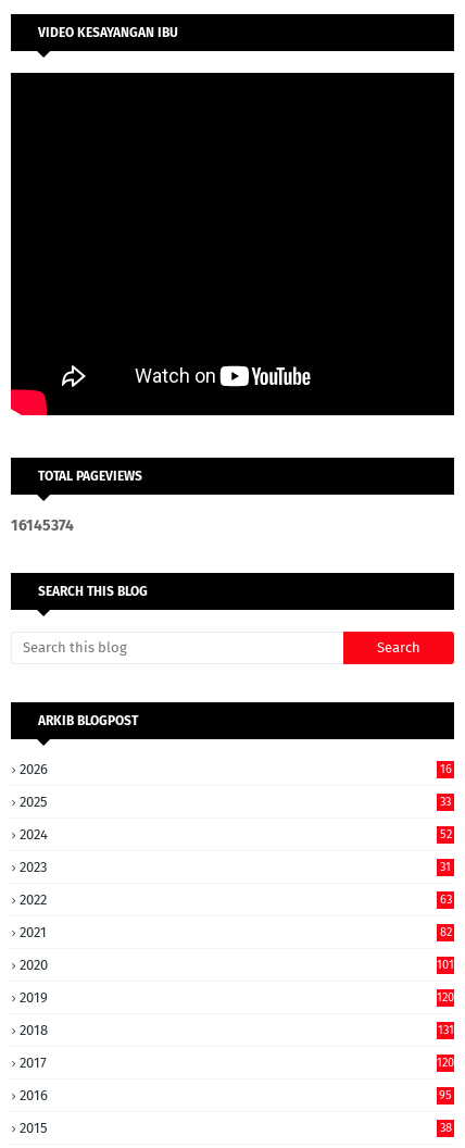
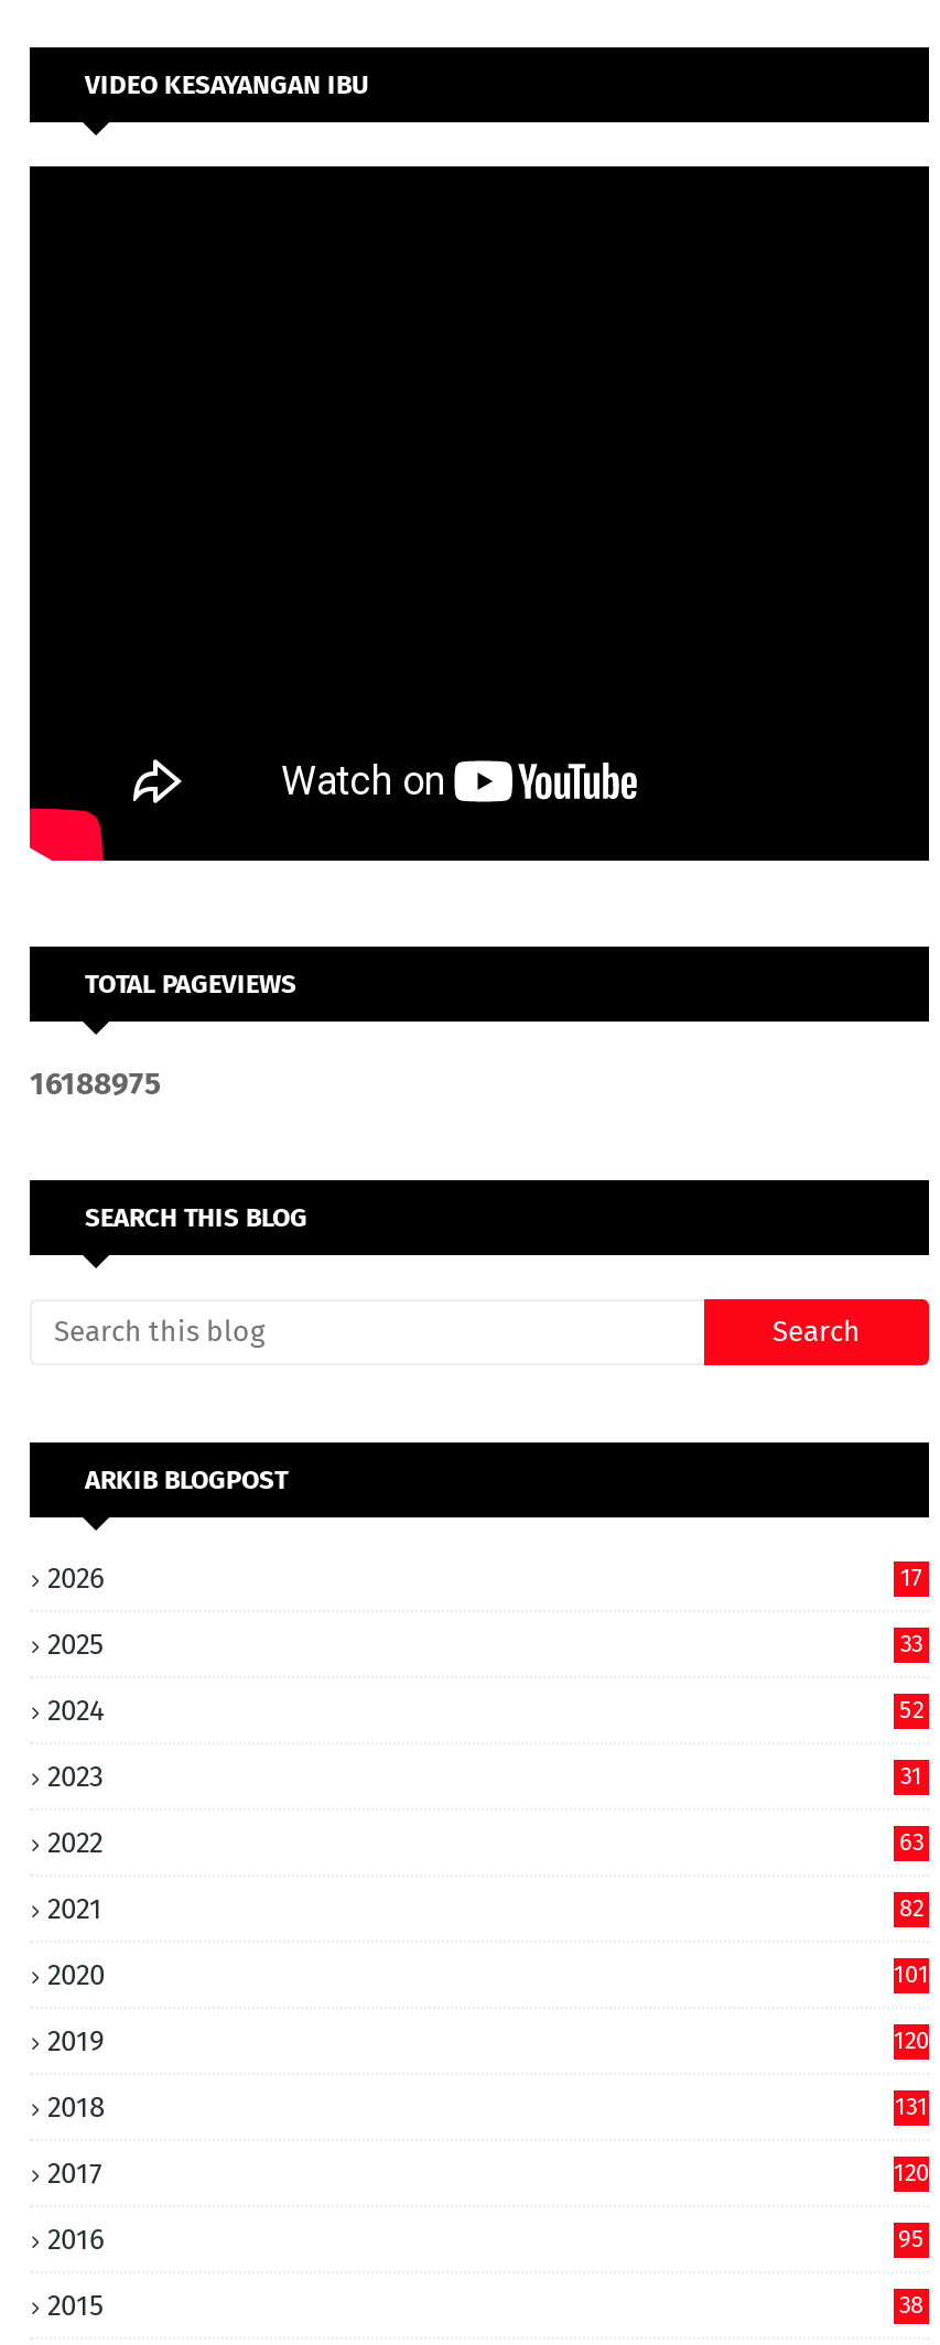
- 16145374
+ 16188975

- 16
+ 17
